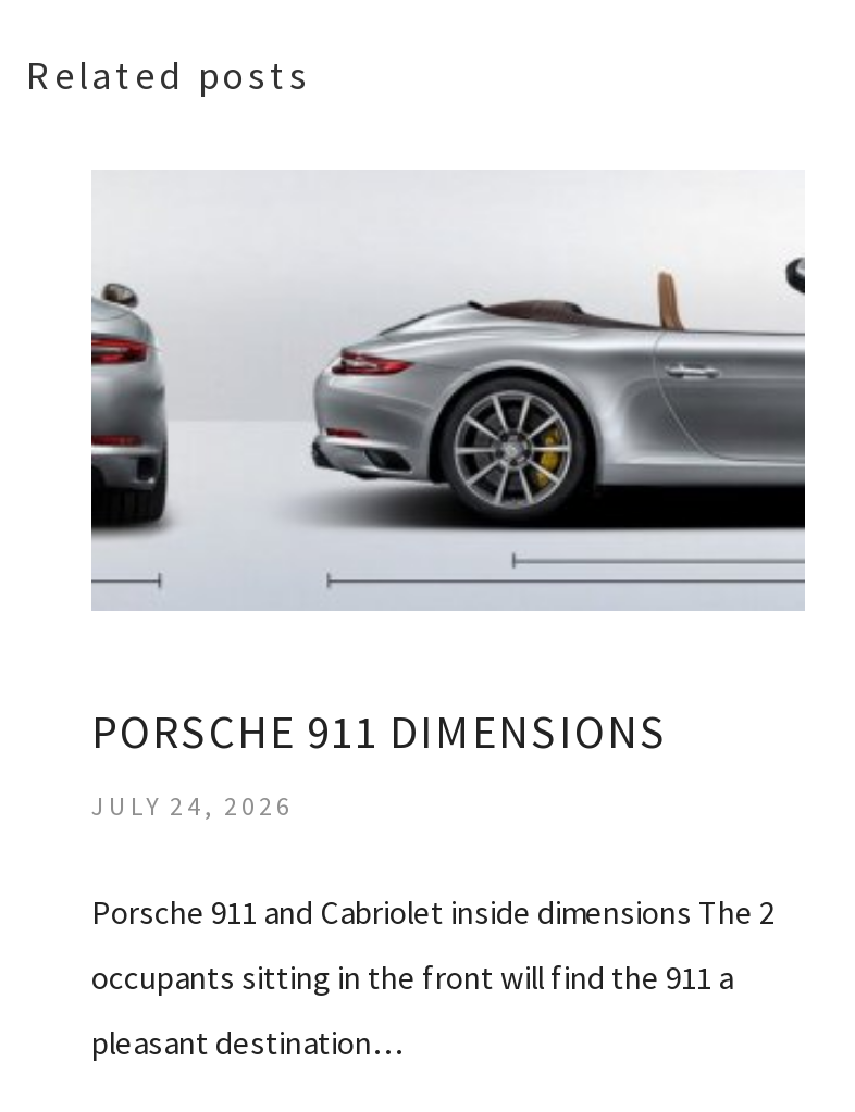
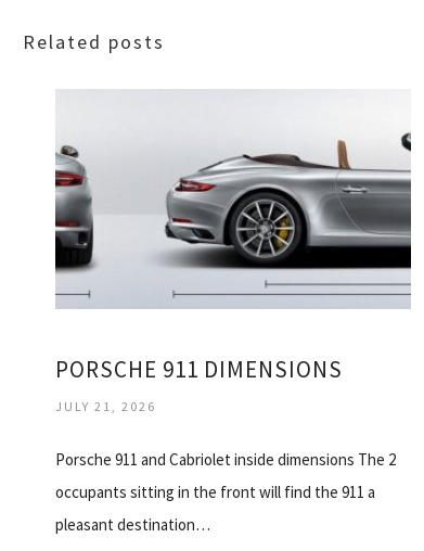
- JULY 24, 2026
+ JULY 21, 2026
